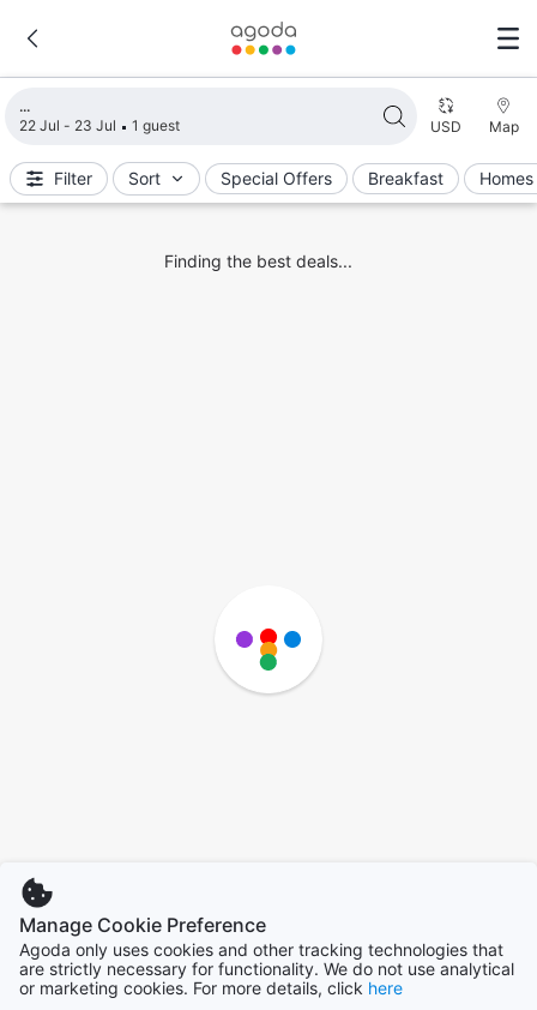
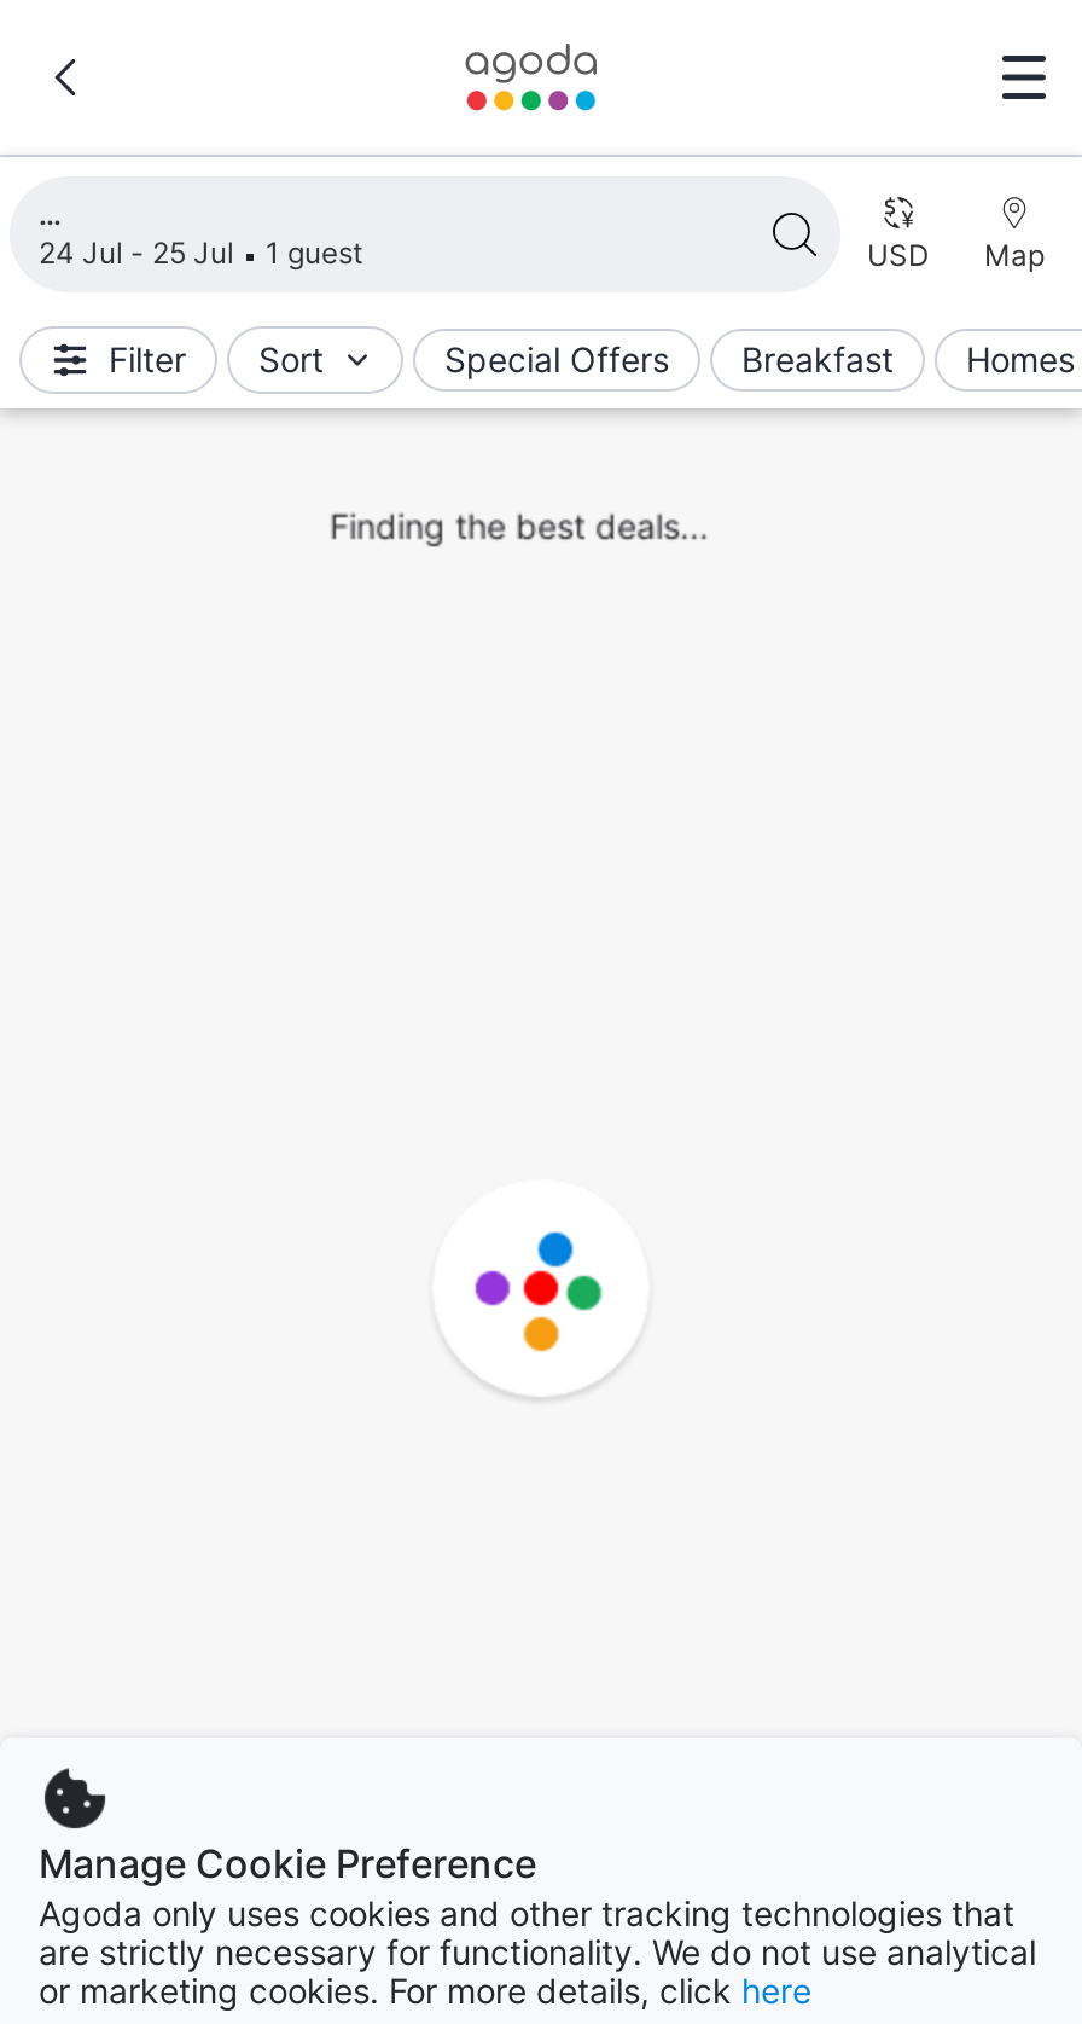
- 22 Jul - 23 Jul 1 guest
+ 24 Jul - 25 Jul 1 guest

- [image]
+ [image]
